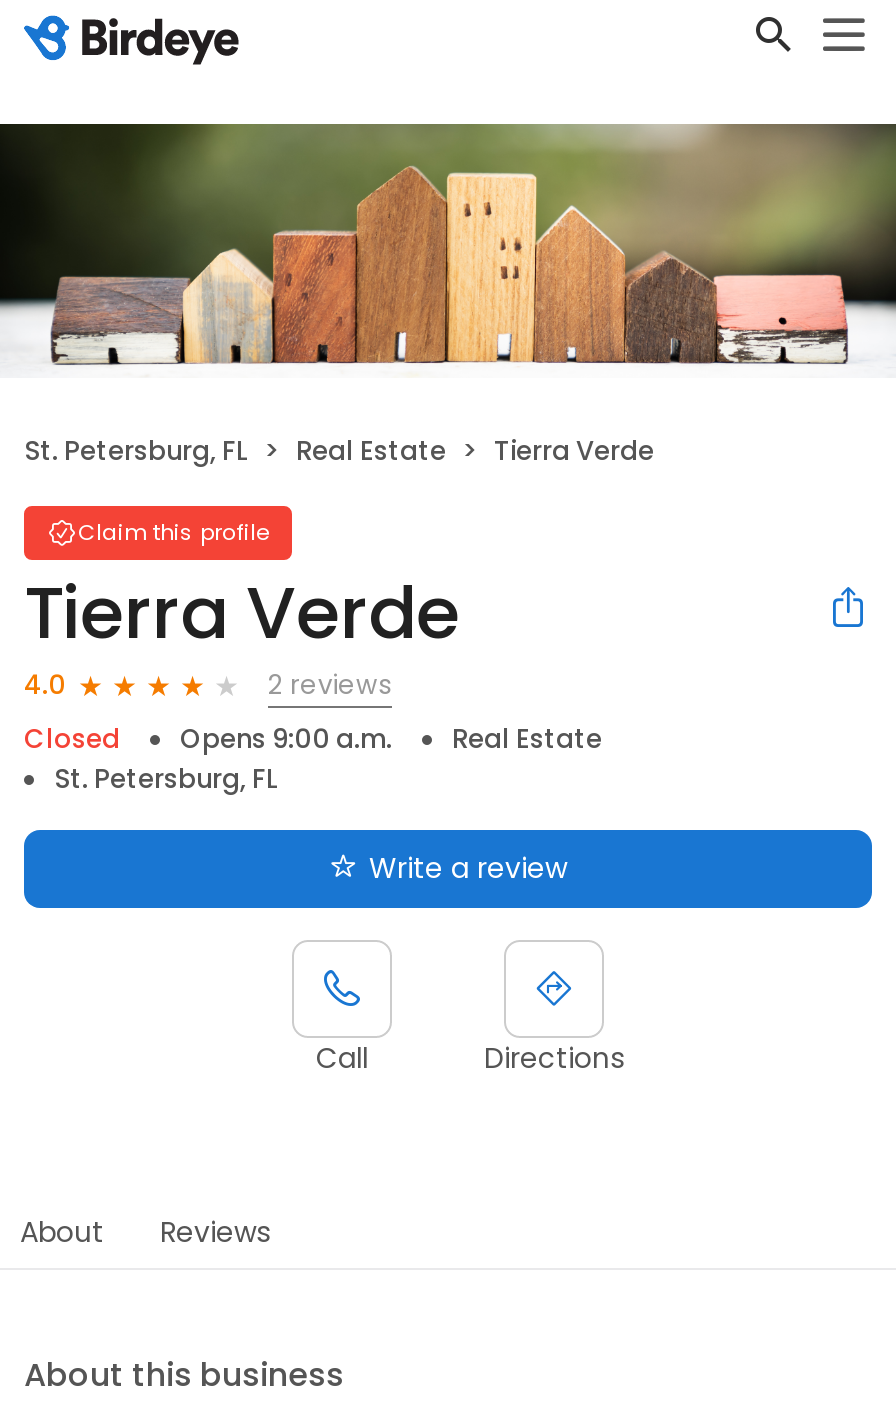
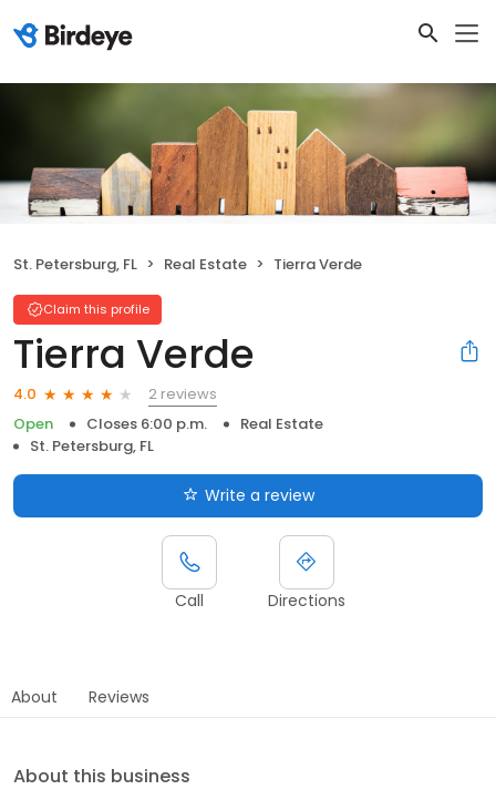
- Closed
- Opens 9:00 a.m.
+ Open
+ Closes 6:00 p.m.
